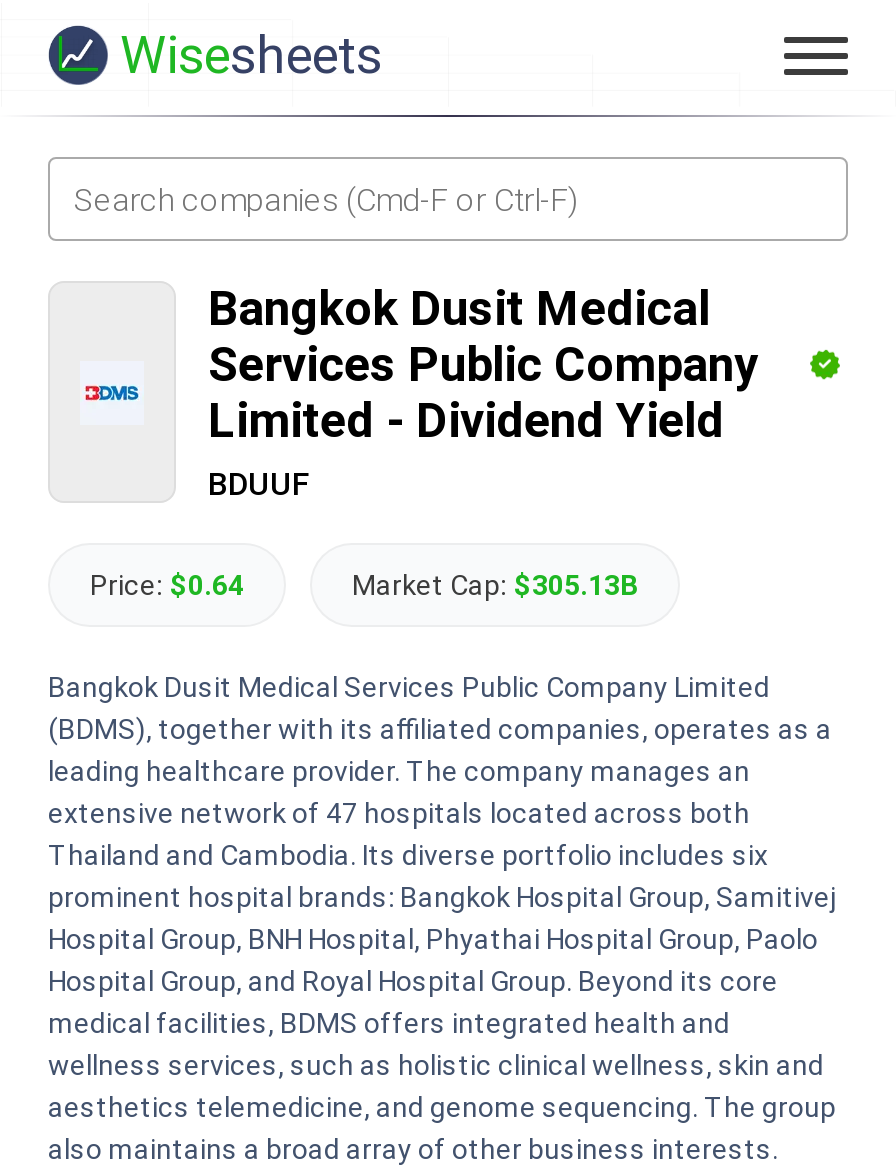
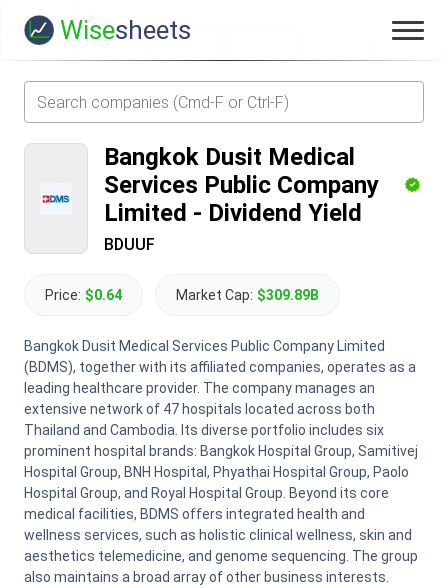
- Market Cap: $305.13B
+ Market Cap: $309.89B
